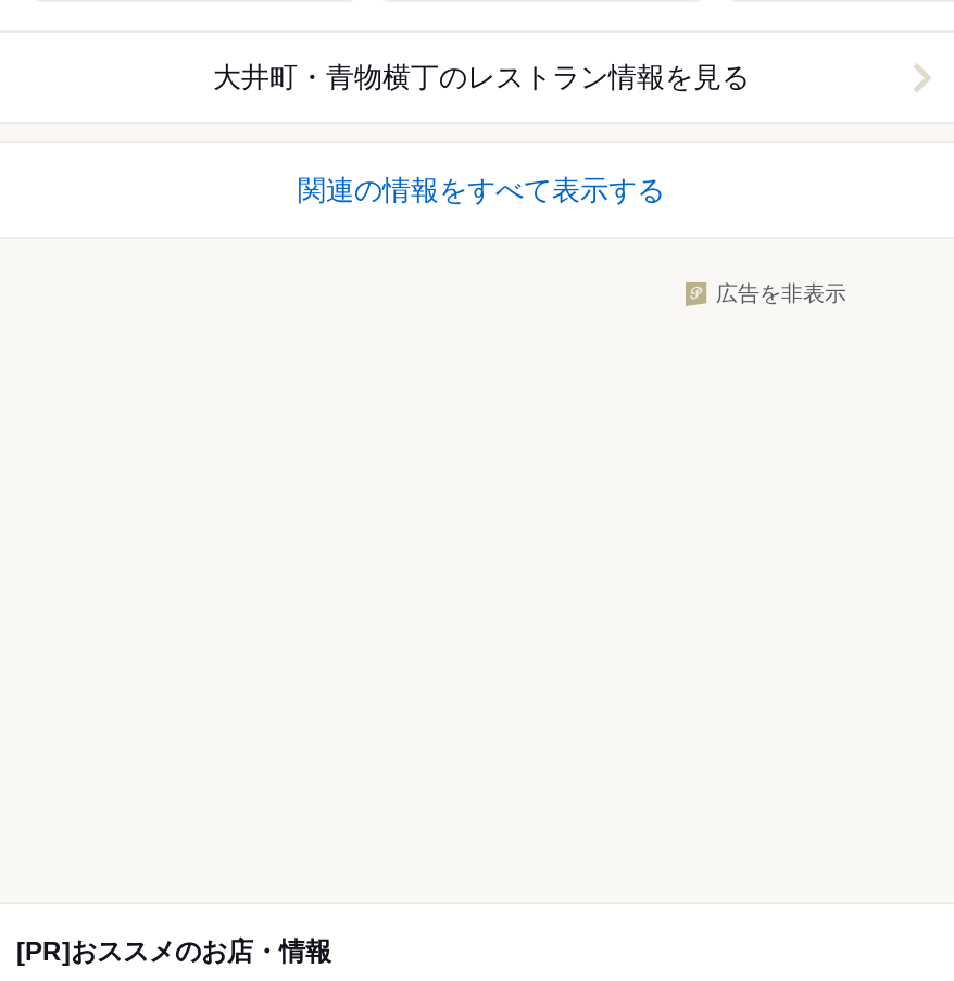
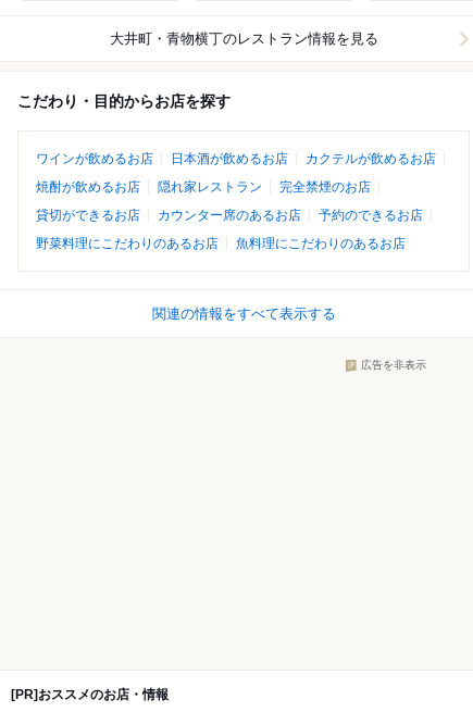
+ こだわり・目的からお店を探す
+ ワインが飲めるお店
+ 日本酒が飲めるお店
+ カクテルが飲めるお店
+ 焼酎が飲めるお店
+ 隠れ家レストラン
+ 完全禁煙のお店
+ 貸切ができるお店
+ カウンター席のあるお店
+ 予約のできるお店
+ 野菜料理にこだわりのあるお店
+ 魚料理にこだわりのあるお店
